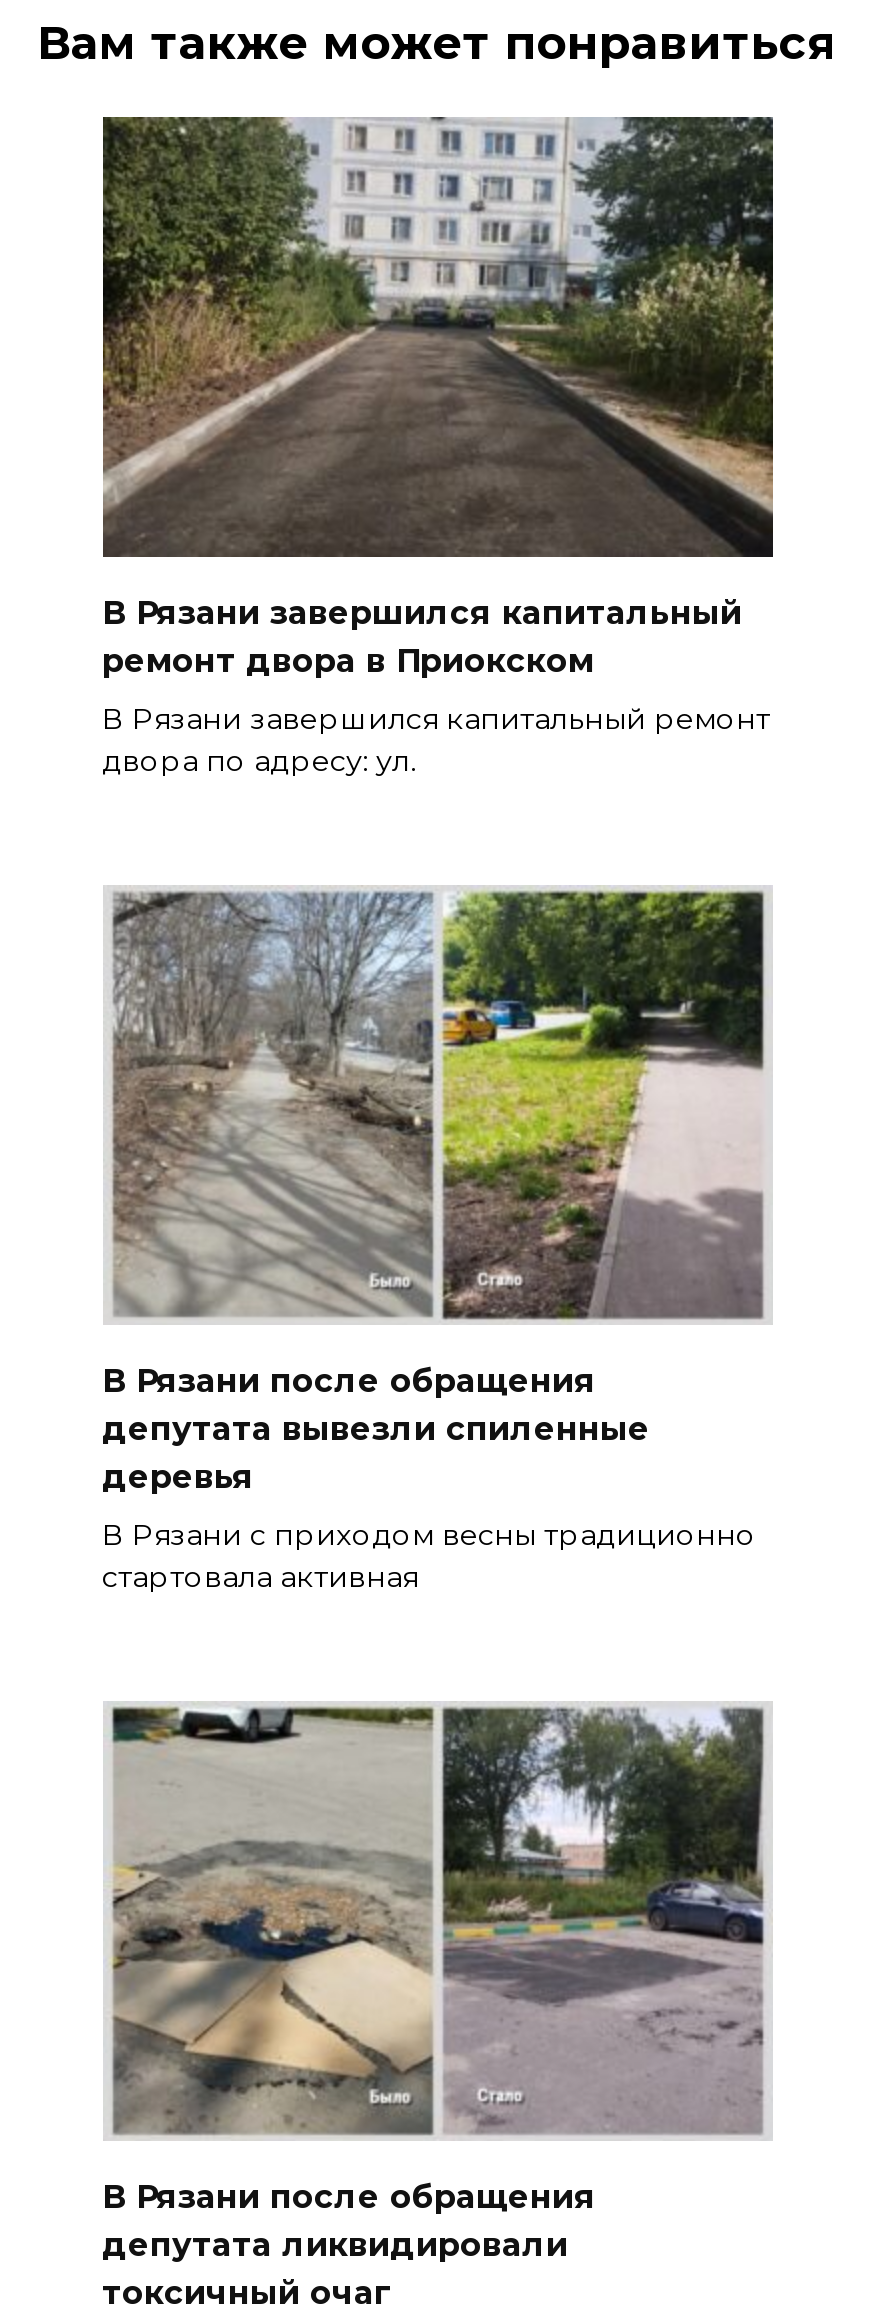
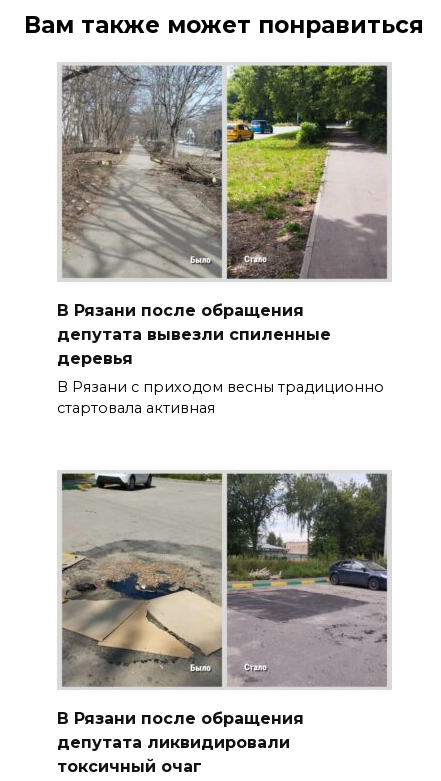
- [image]
- В Рязани завершился капитальный
- ремонт двора в Приокском
- В Рязани завершился капитальный ремонт
- двора по адресу: ул.
